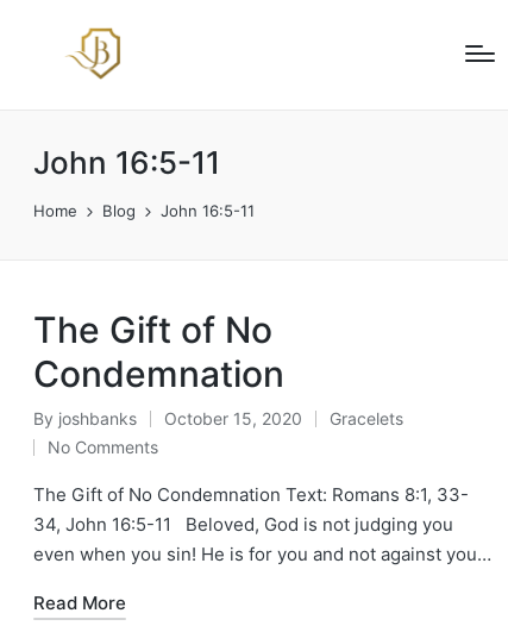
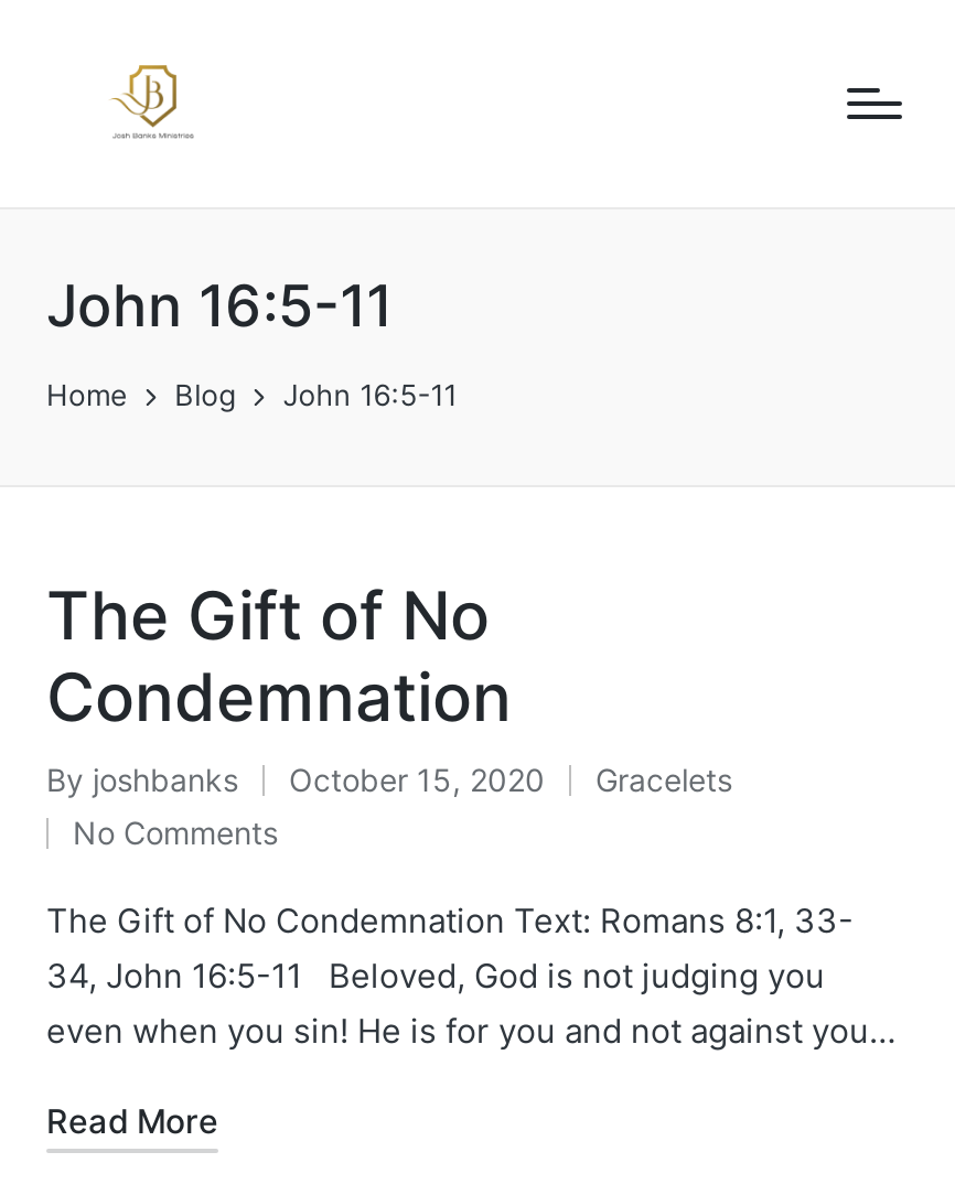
- [image]
+ [image]
